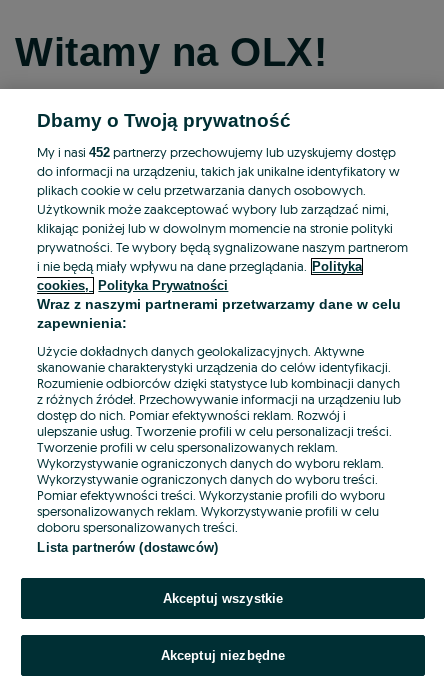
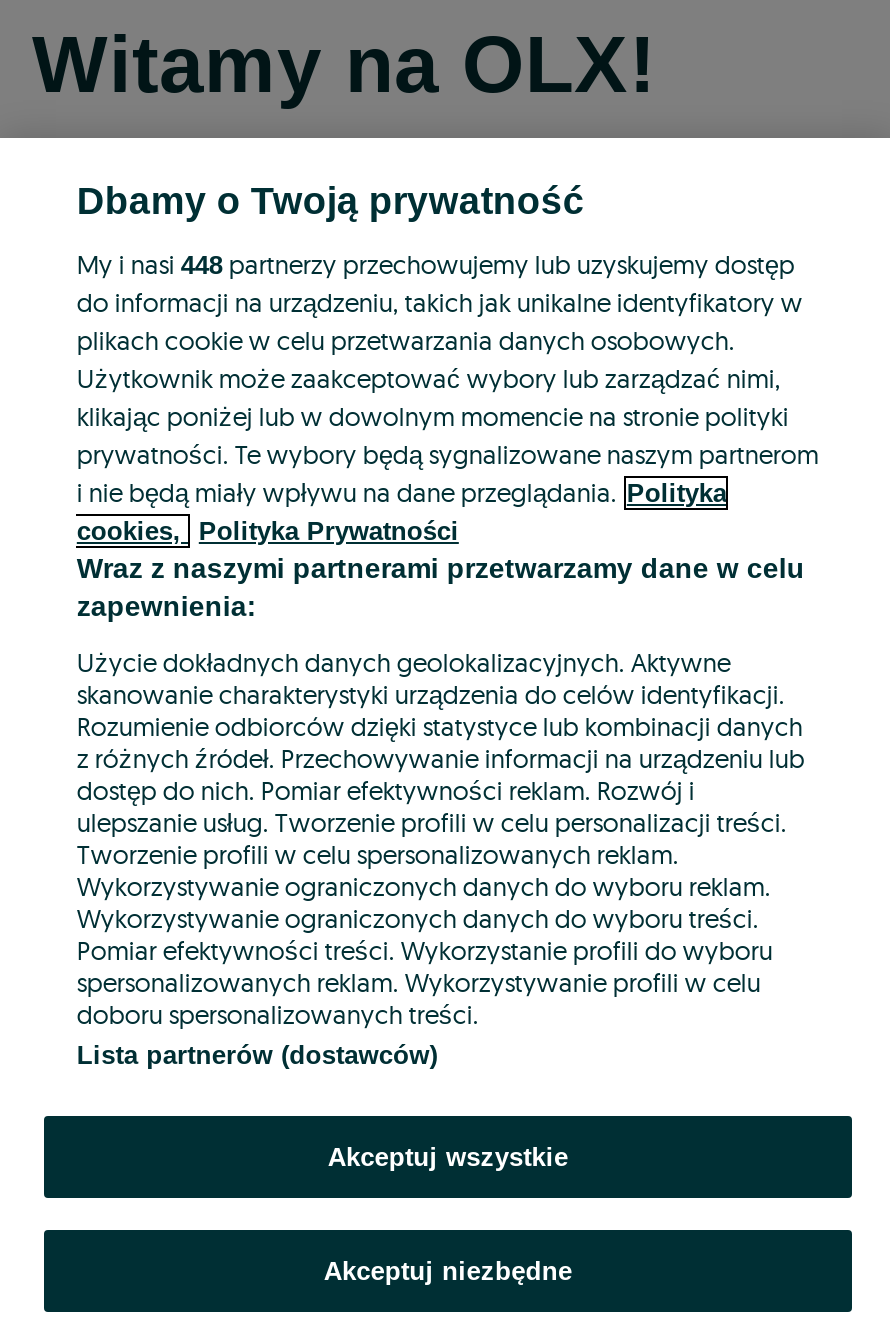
- My i nasi 452 partnerzy przechowujemy lub uzyskujemy dostęp
+ My i nasi 448 partnerzy przechowujemy lub uzyskujemy dostęp
